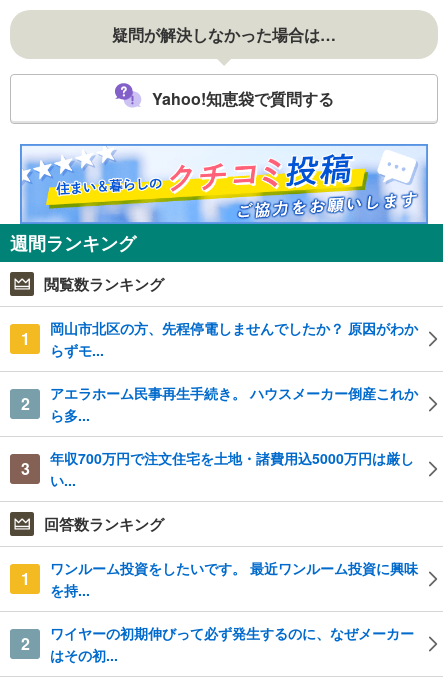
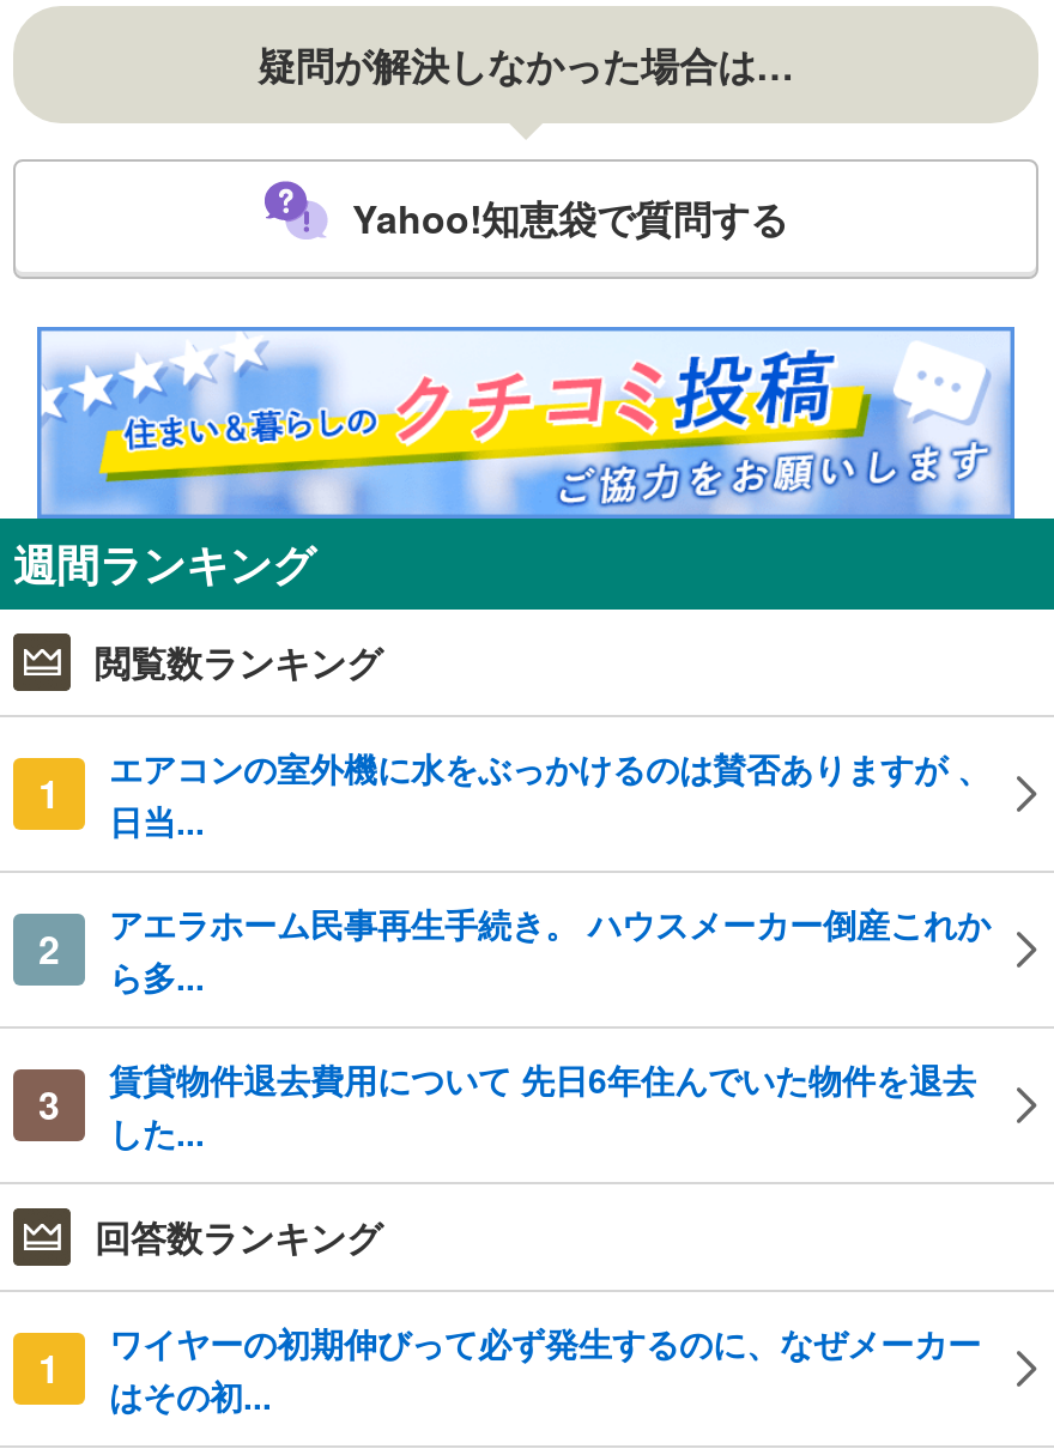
- 岡山市北区の方、先程停電しませんでしたか？ 原因がわか
- らずモ...
+ エアコンの室外機に水をぶっかけるのは賛否ありますが 、
+ 日当...

- 年収700万円で注文住宅を土地・諸費用込5000万円は厳し
- い...
+ 賃貸物件退去費用について 先日6年住んでいた物件を退去
+ した...

- ワンルーム投資をしたいです。 最近ワンルーム投資に興味
- を持...
- 2
